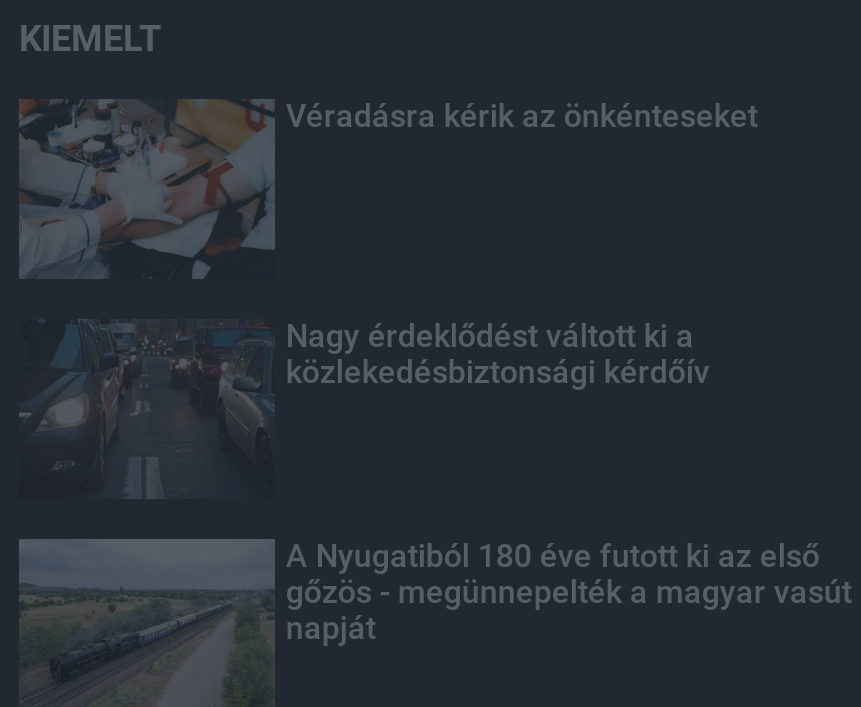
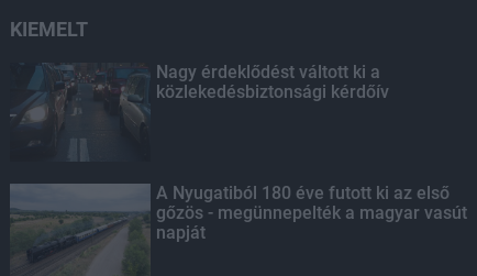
- [image]
- Véradásra kérik az önkénteseket
